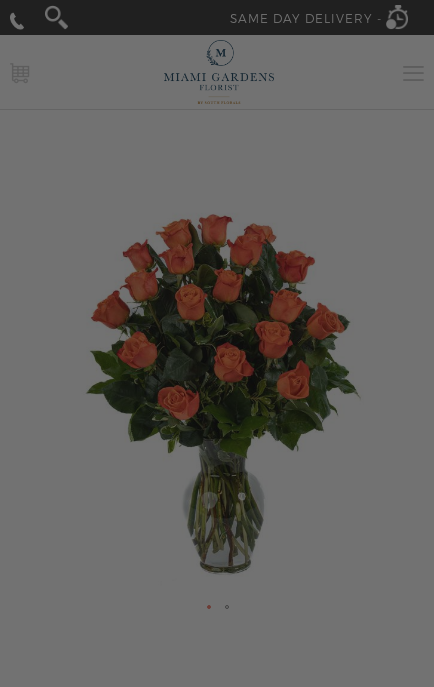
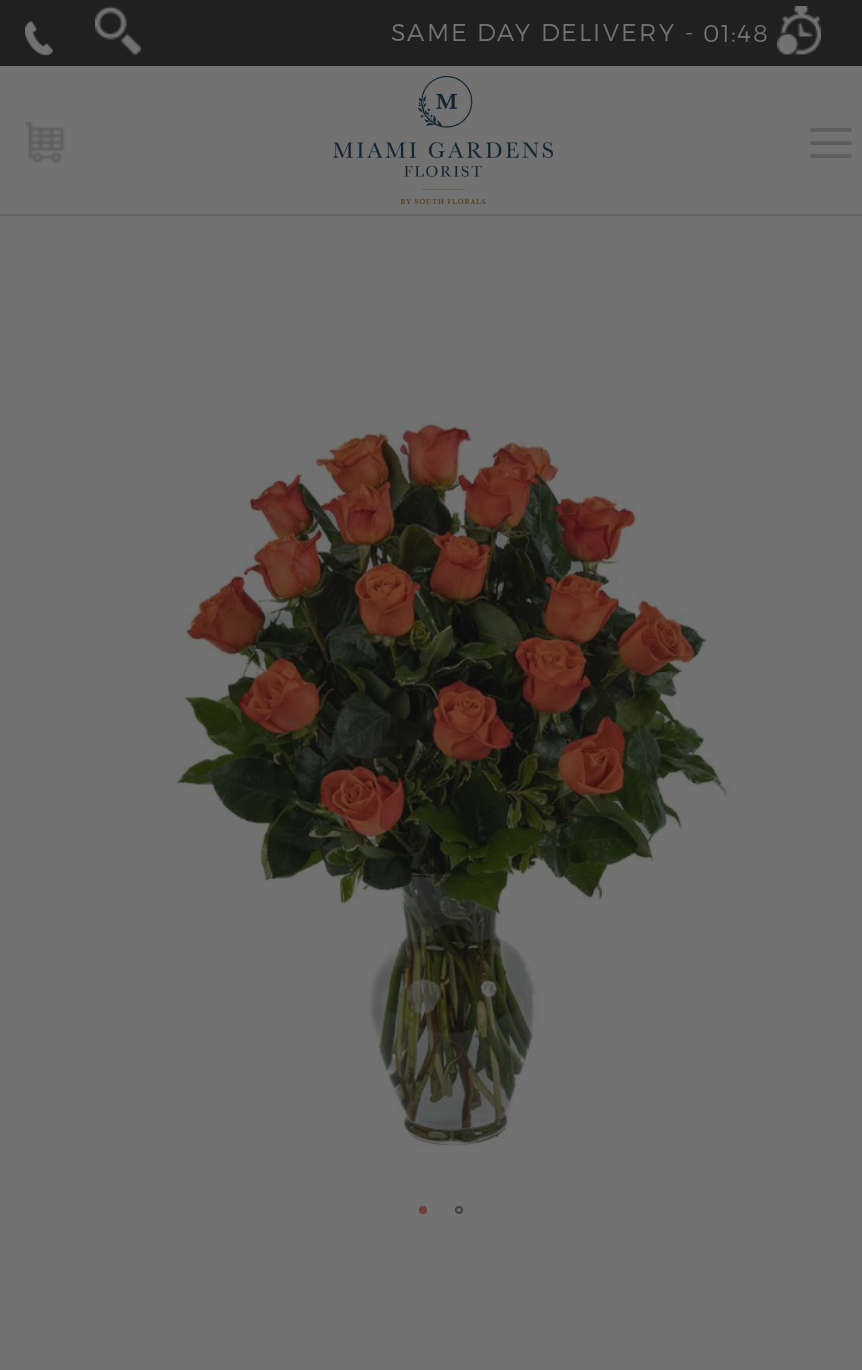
- SAME DAY DELIVERY -
+ SAME DAY DELIVERY - 01:48
